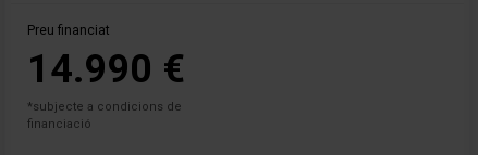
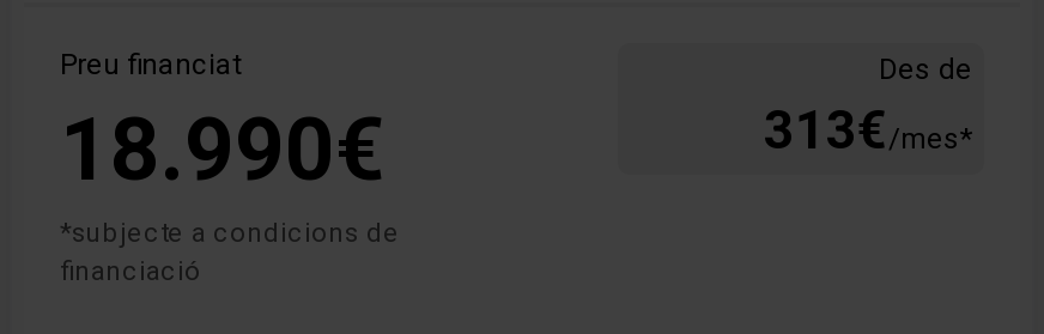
+ Des de
+ 313€/mes*

- 14.990 €
+ 18.990€
